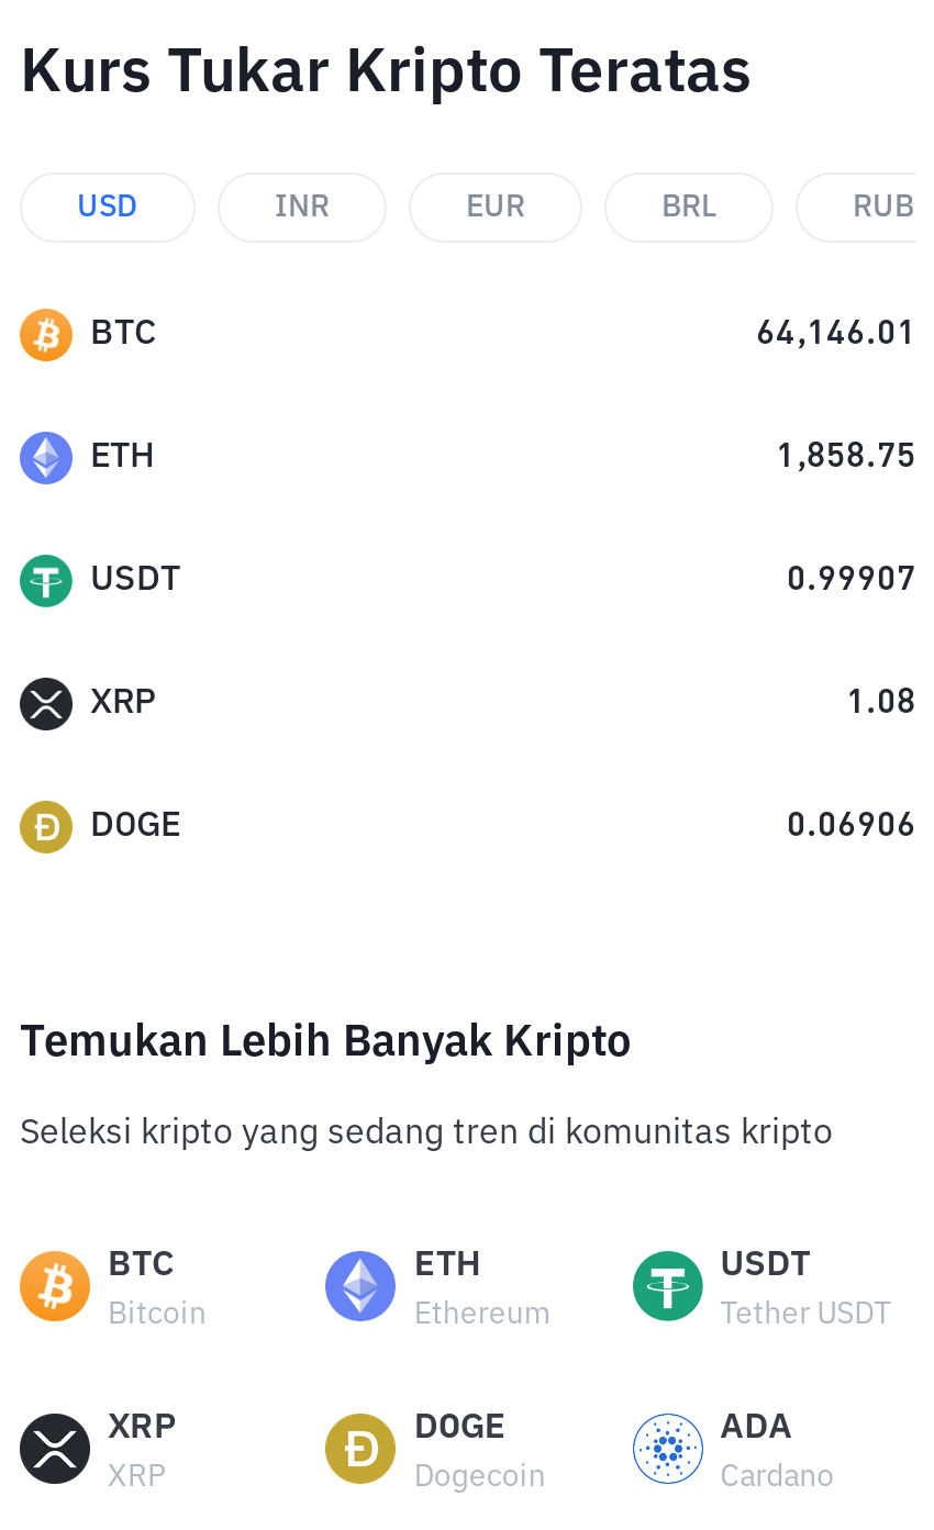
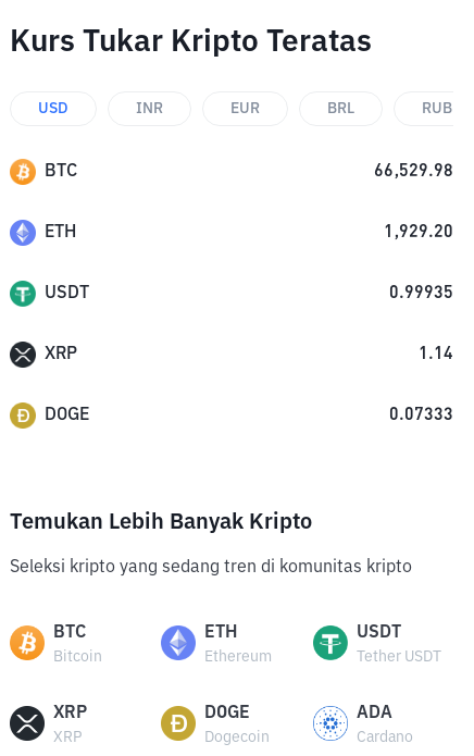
- 64,146.01
+ 66,529.98

- 1,858.75
+ 1,929.20

- 0.99907
+ 0.99935

- 1.08
+ 1.14

- 0.06906
+ 0.07333
